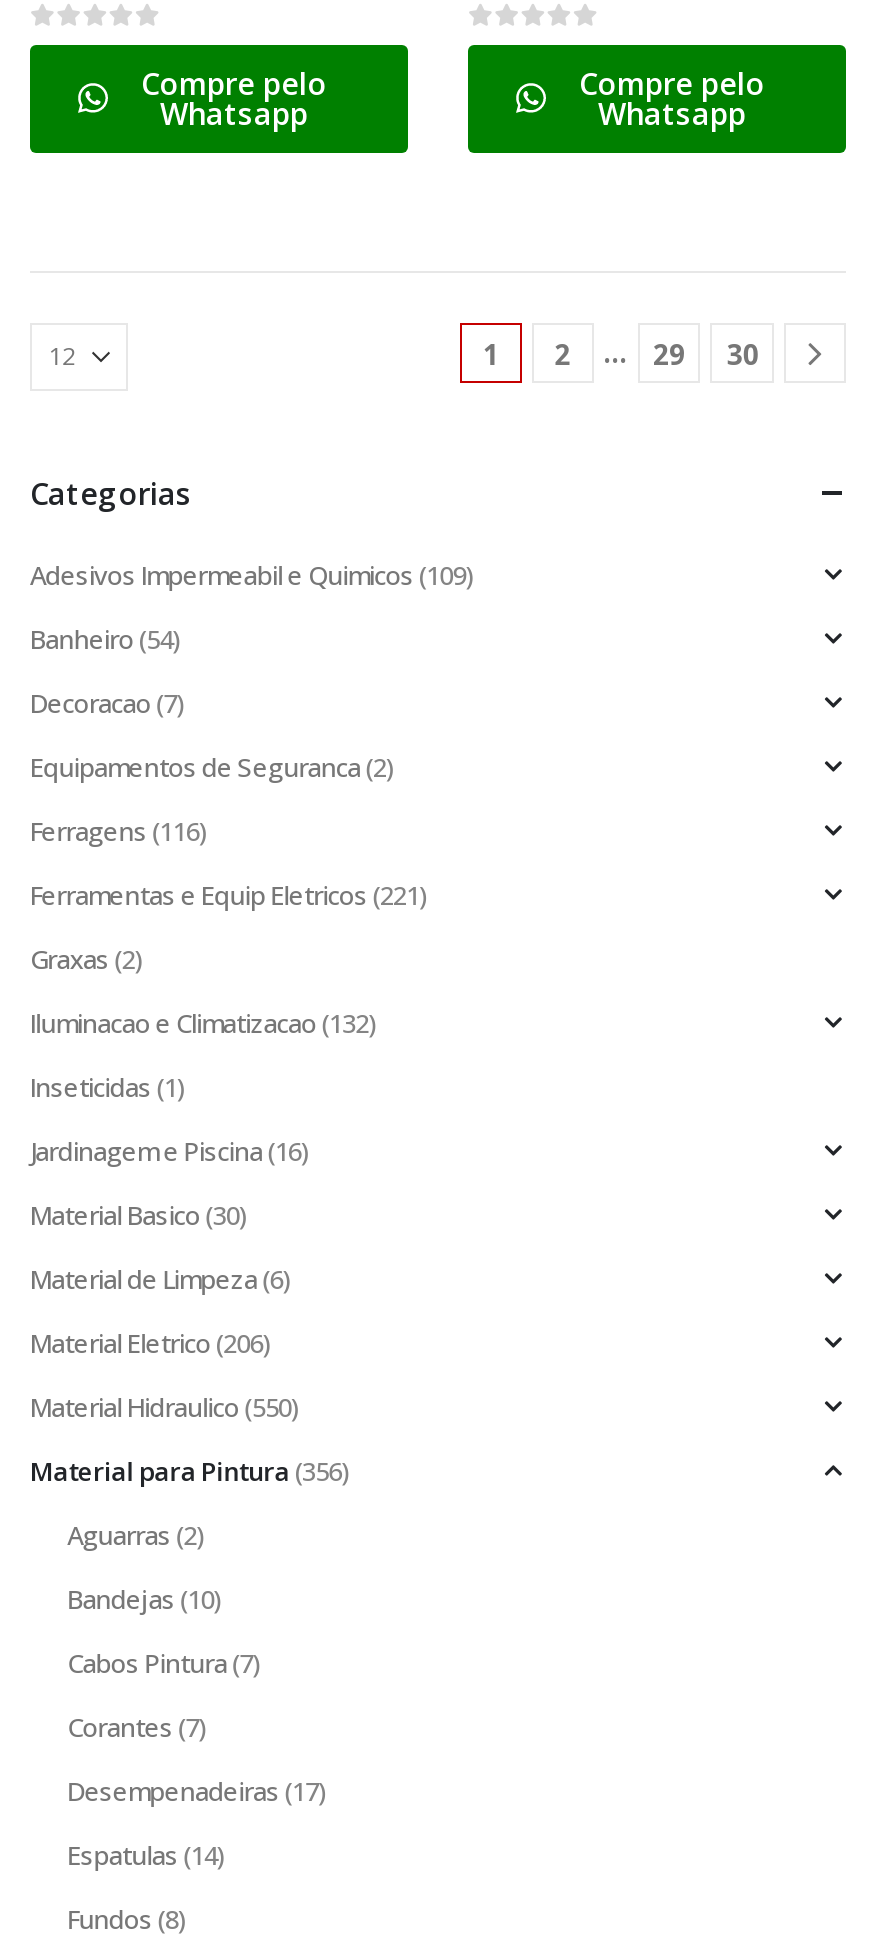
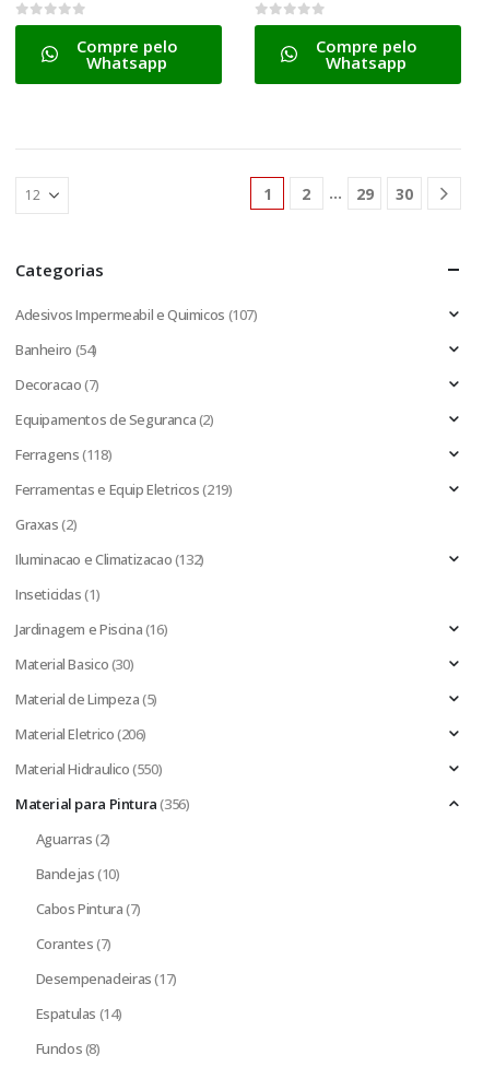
- Adesivos Impermeabil e Quimicos (109)
+ Adesivos Impermeabil e Quimicos (107)

- Ferragens (116)
+ Ferragens (118)

- Ferramentas e Equip Eletricos (221)
+ Ferramentas e Equip Eletricos (219)

- Material de Limpeza (6)
+ Material de Limpeza (5)
